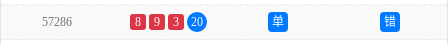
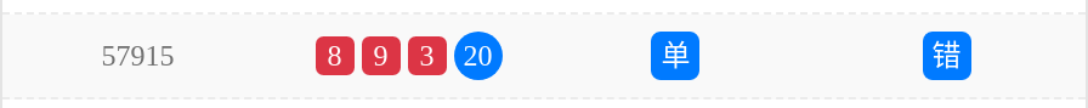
- 57286
+ 57915
